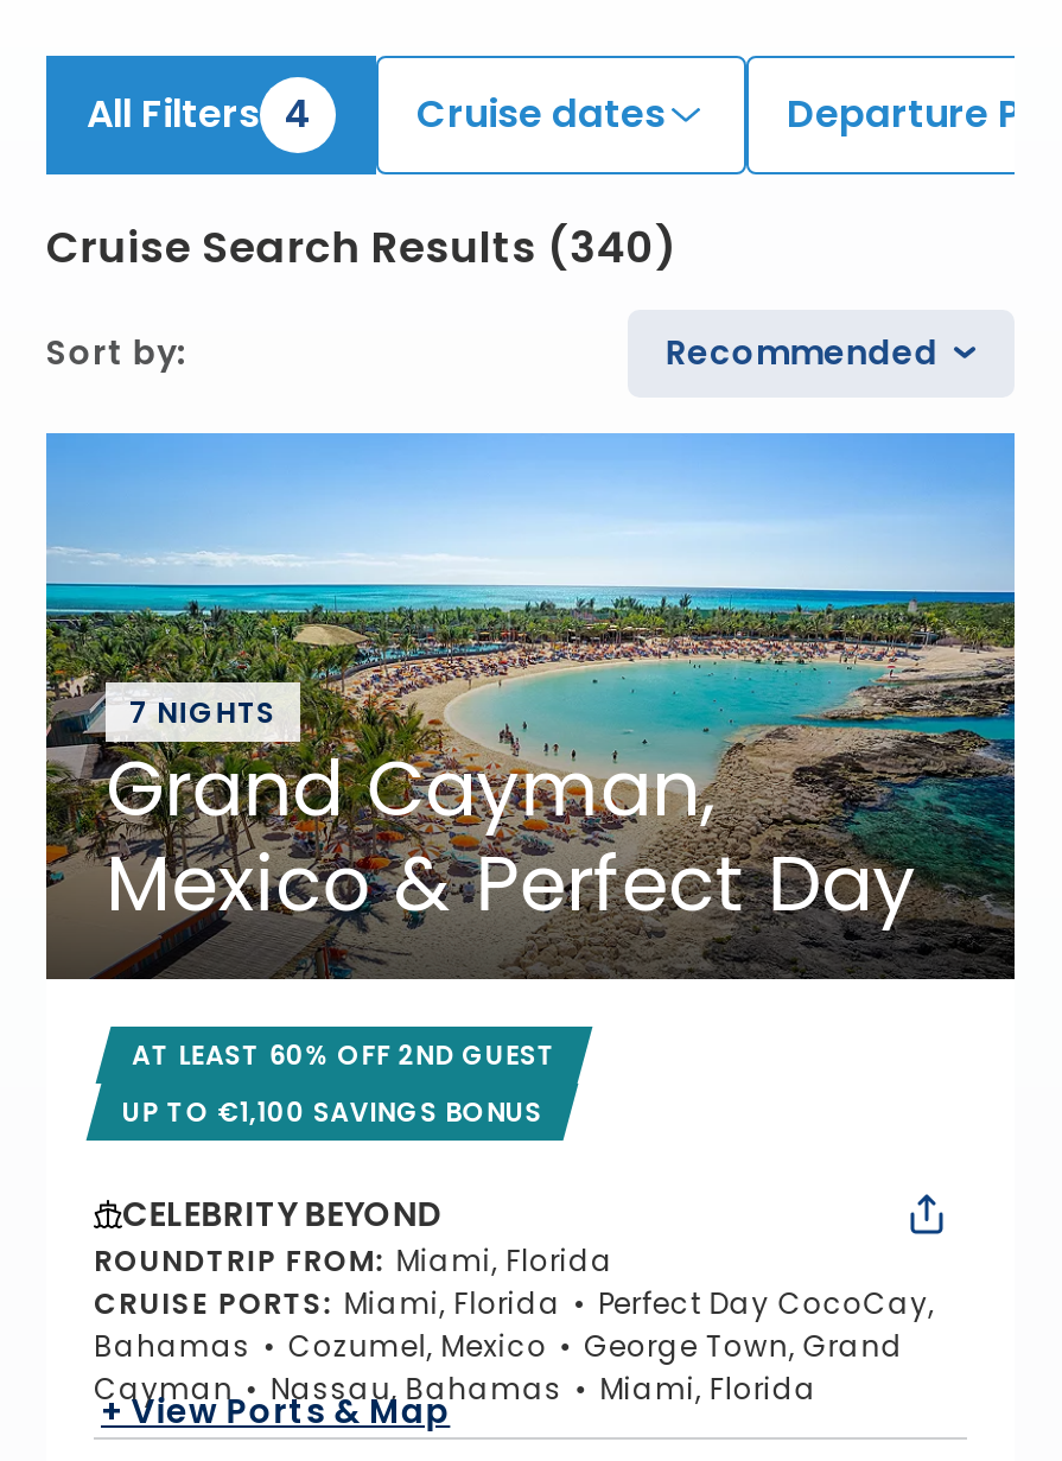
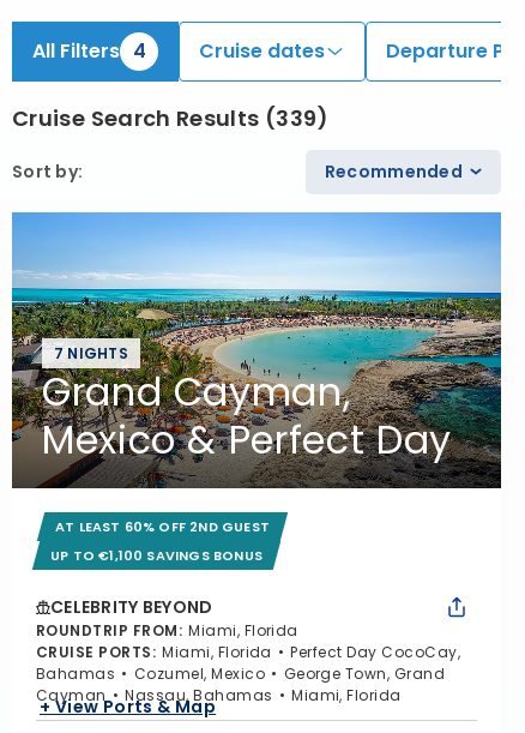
- Cruise Search Results (340)
+ Cruise Search Results (339)
